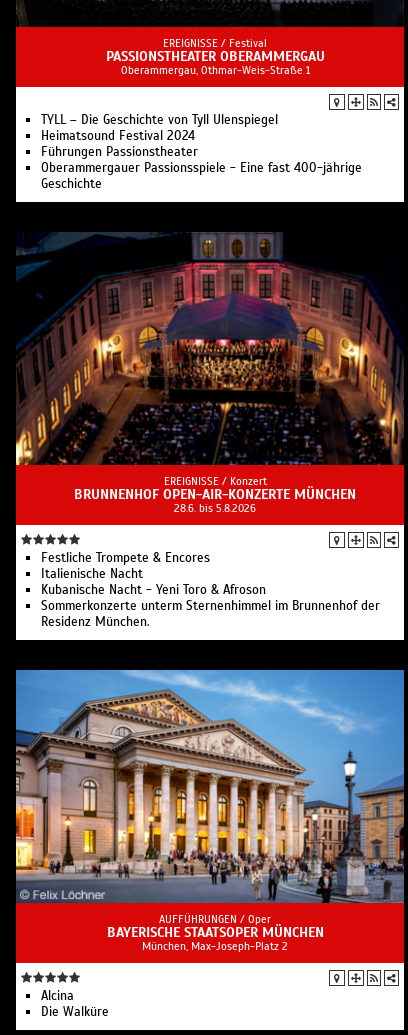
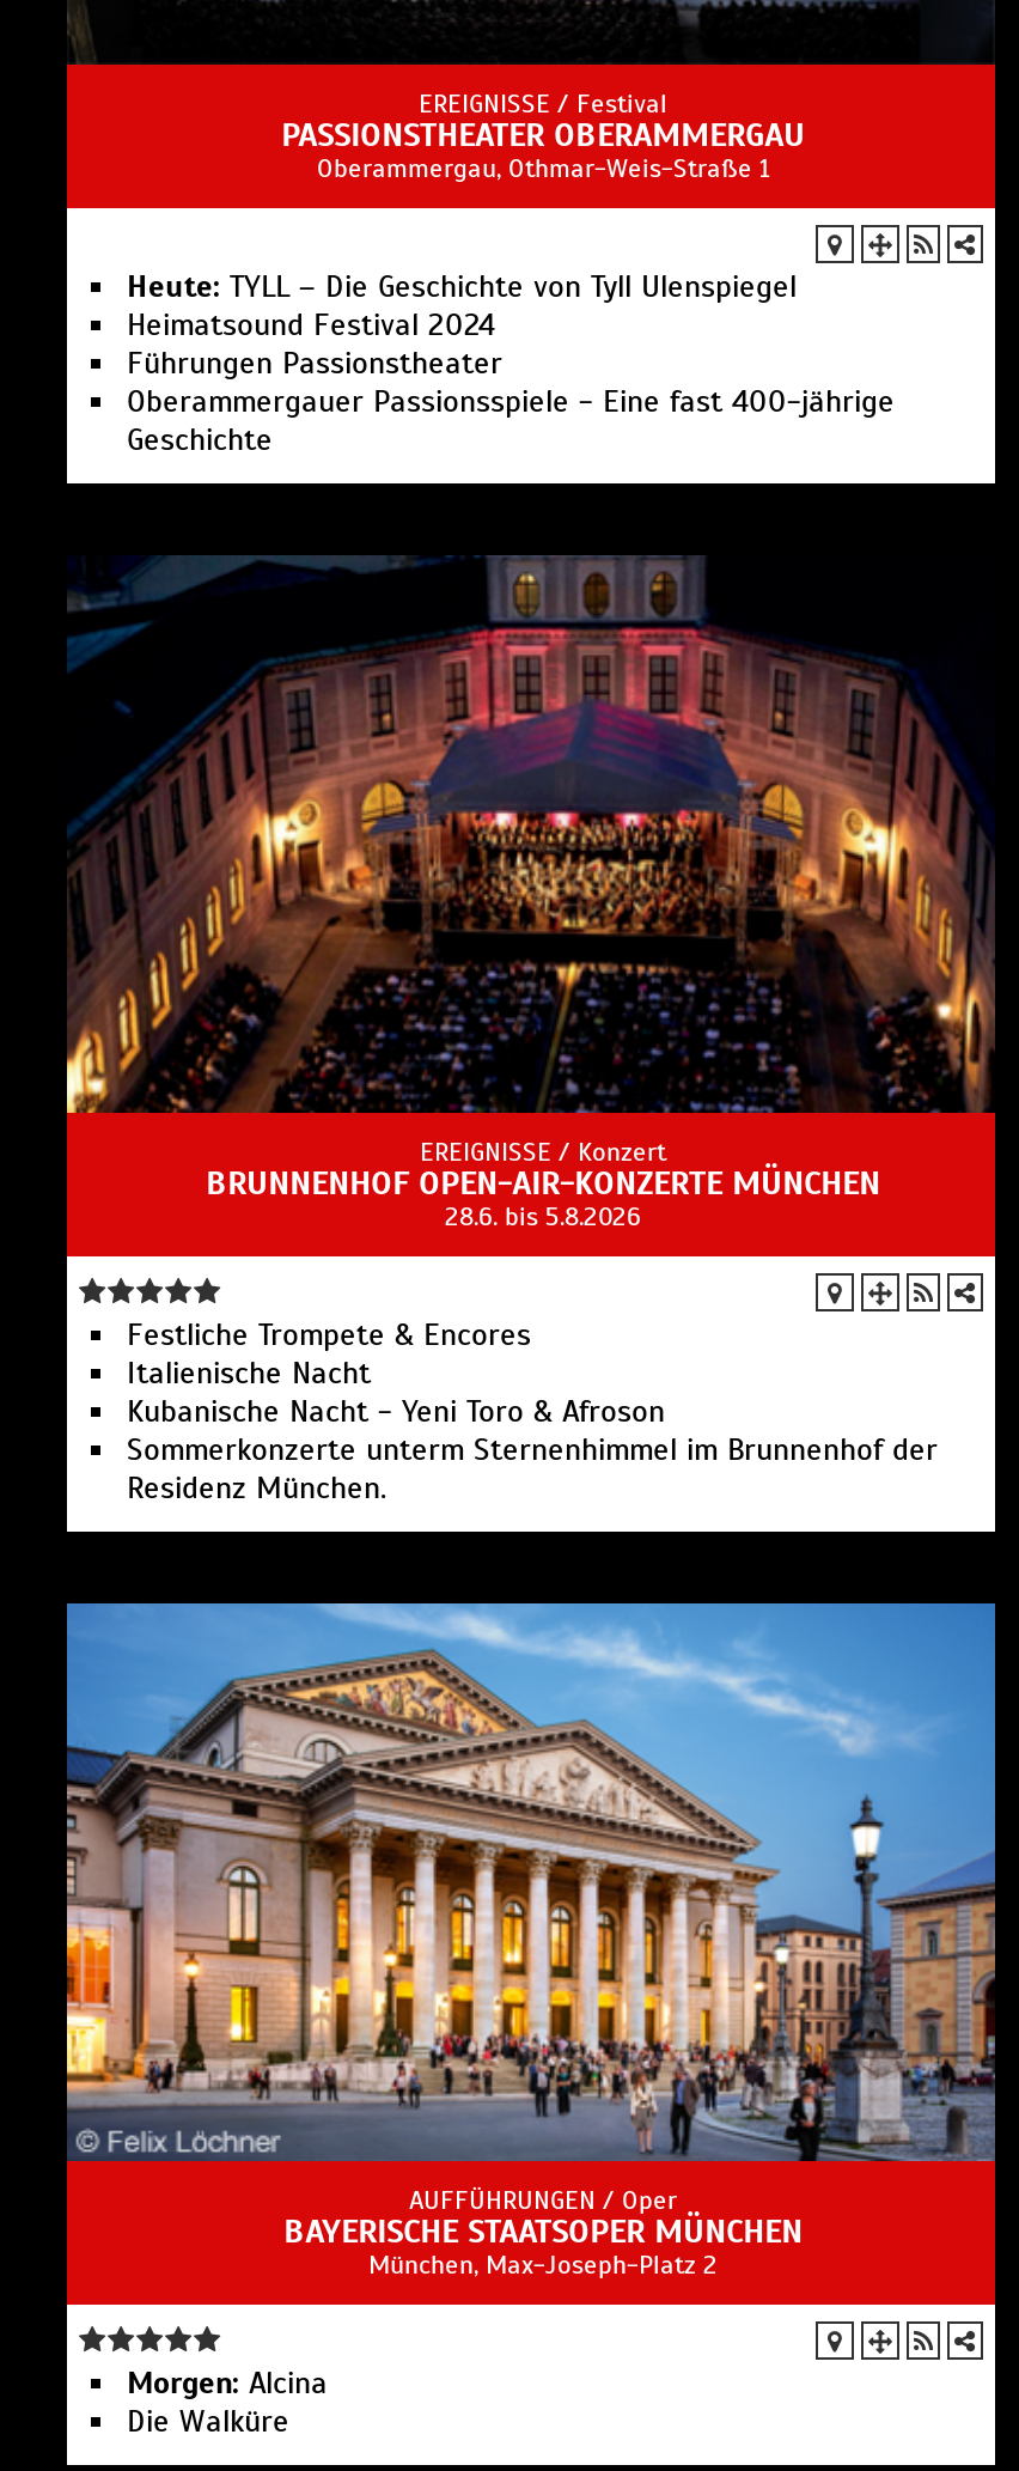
- TYLL – Die Geschichte von Tyll Ulenspiegel
+ Heute: TYLL – Die Geschichte von Tyll Ulenspiegel

- Alcina
+ Morgen: Alcina
